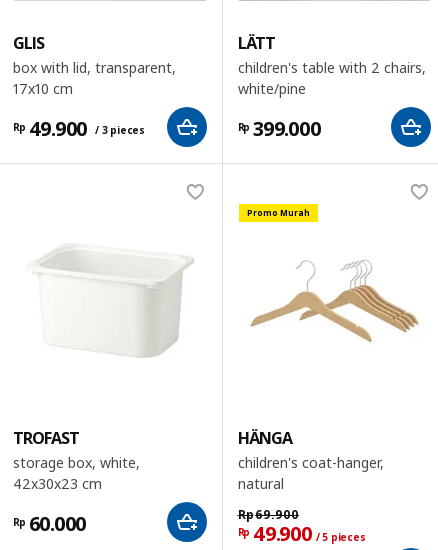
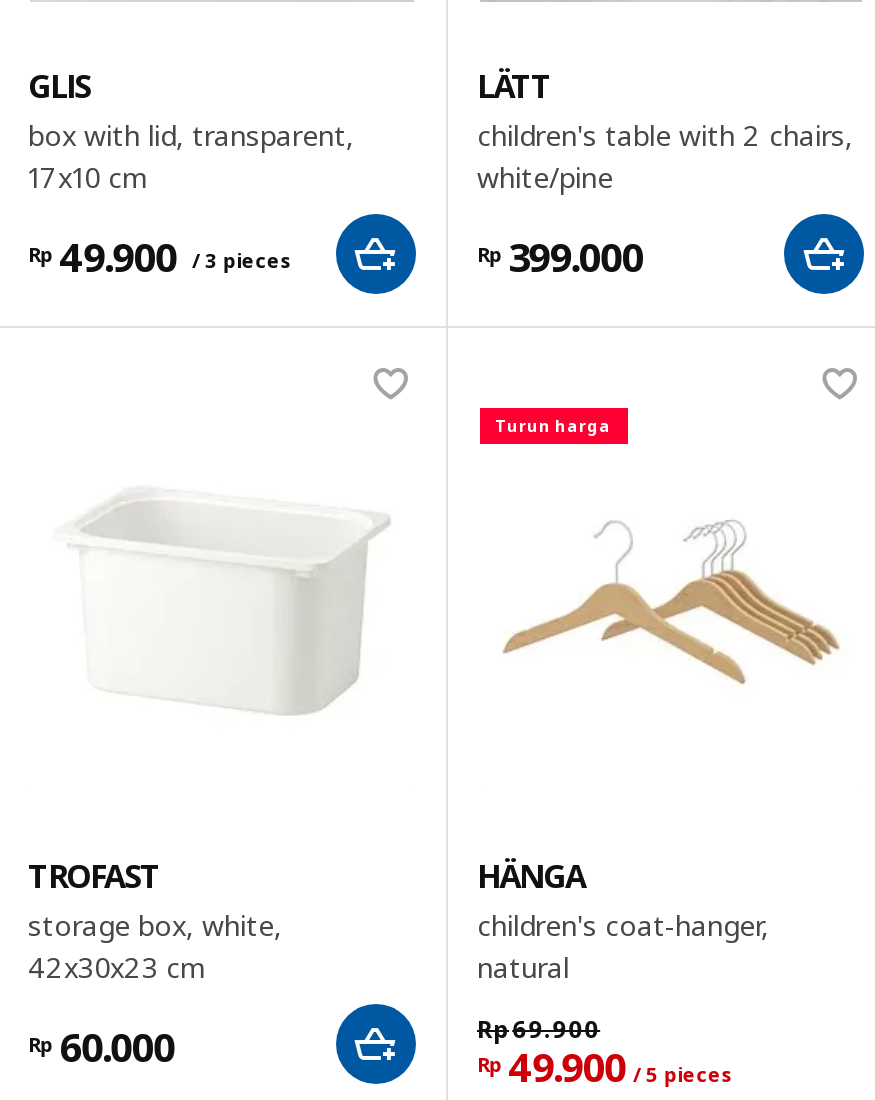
- Promo Murah
+ Turun harga
